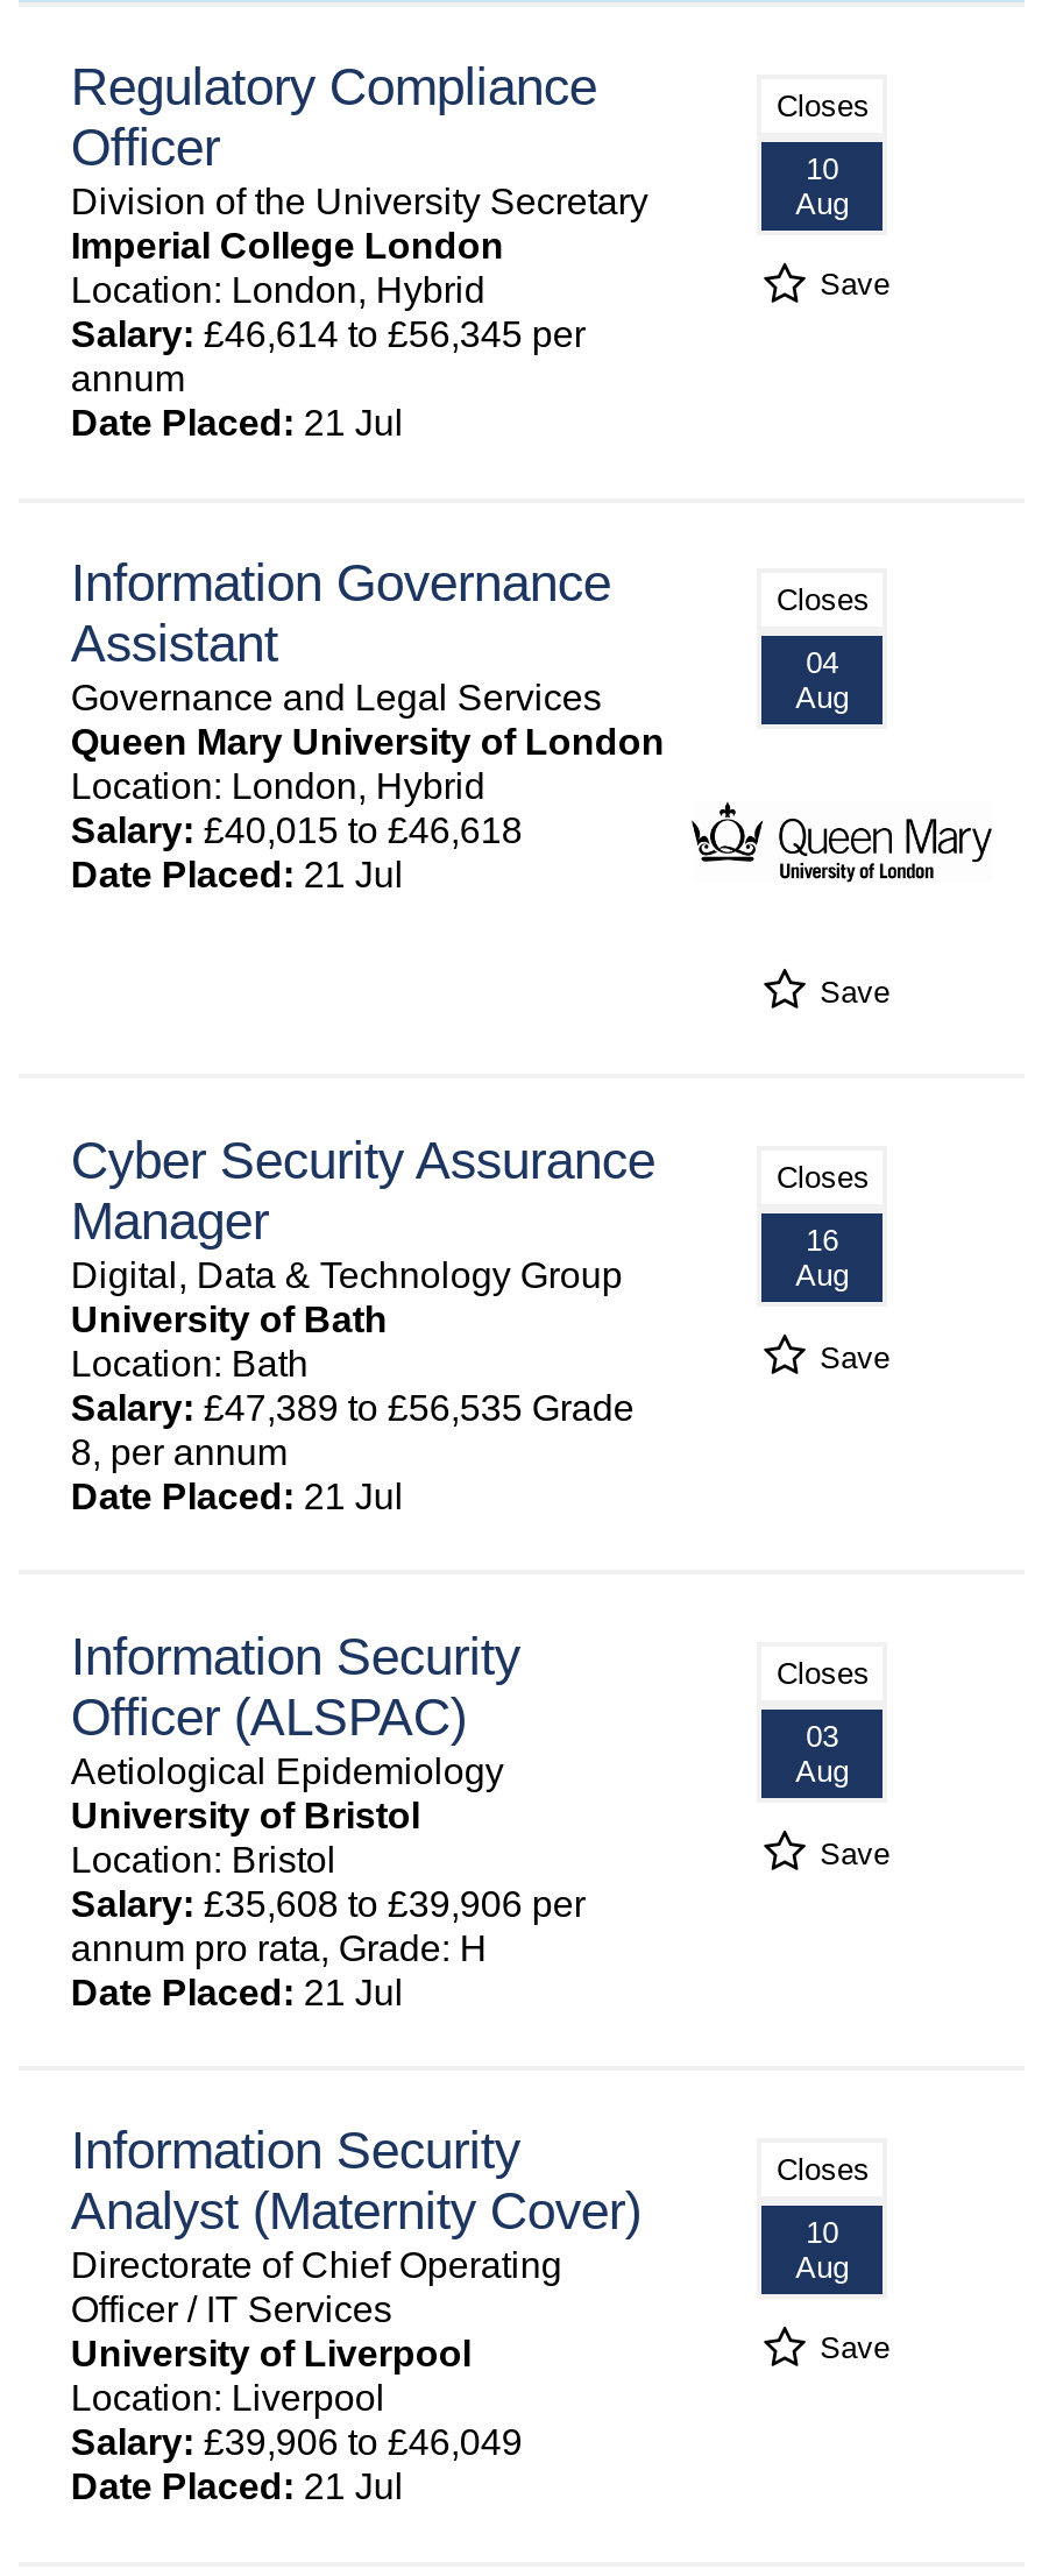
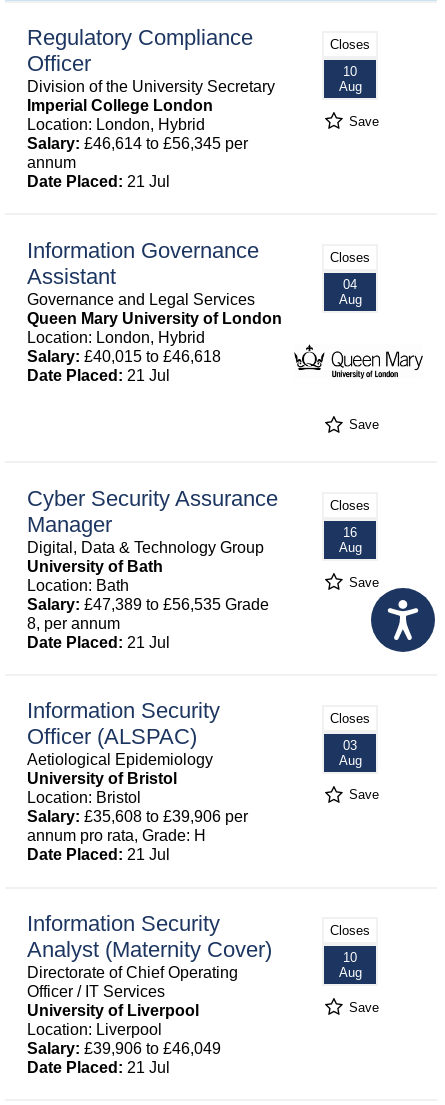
+ [image]
